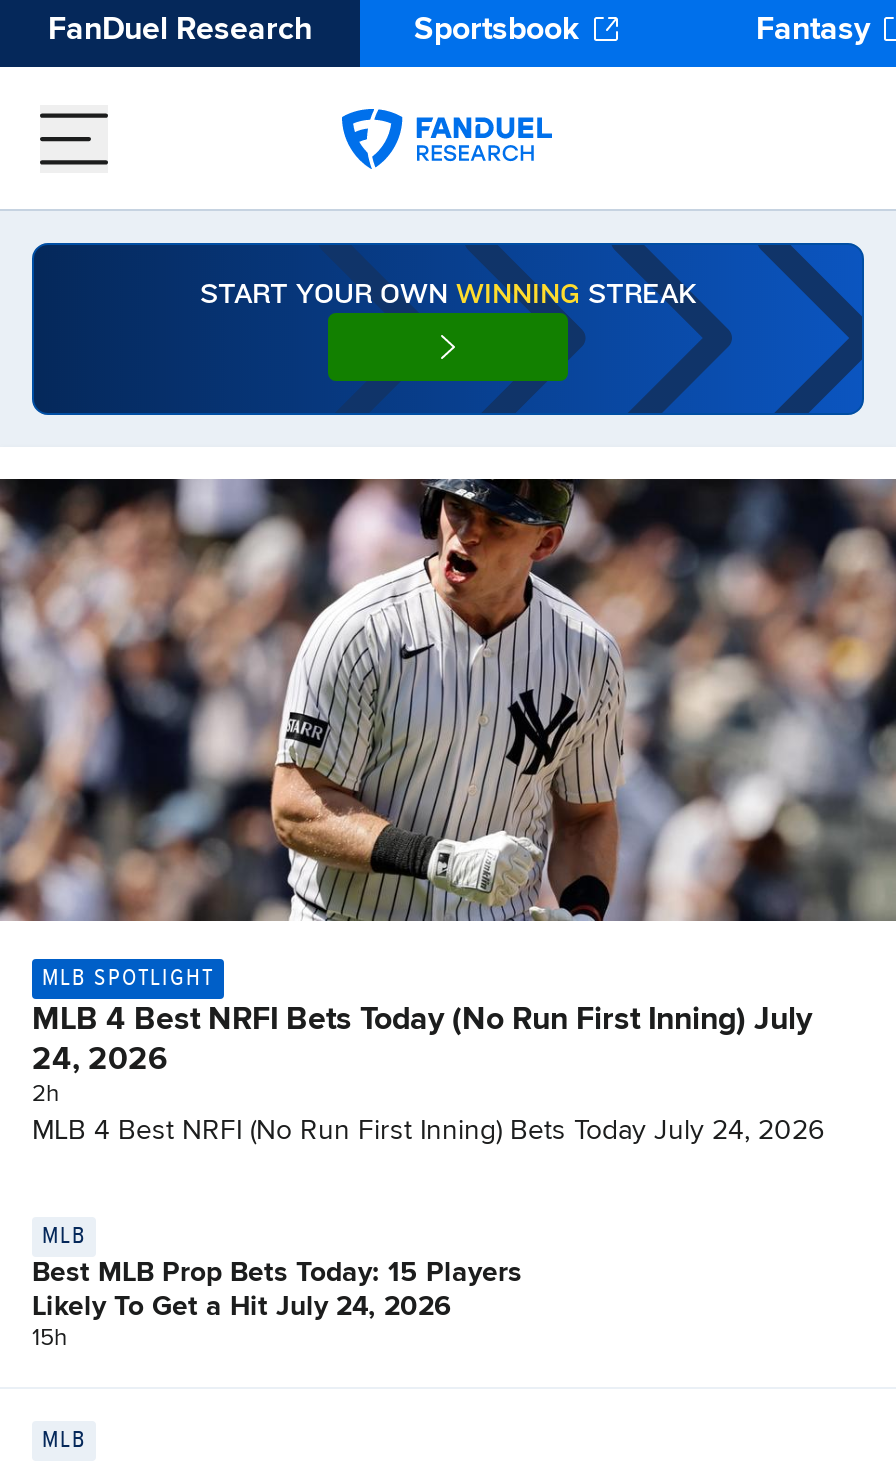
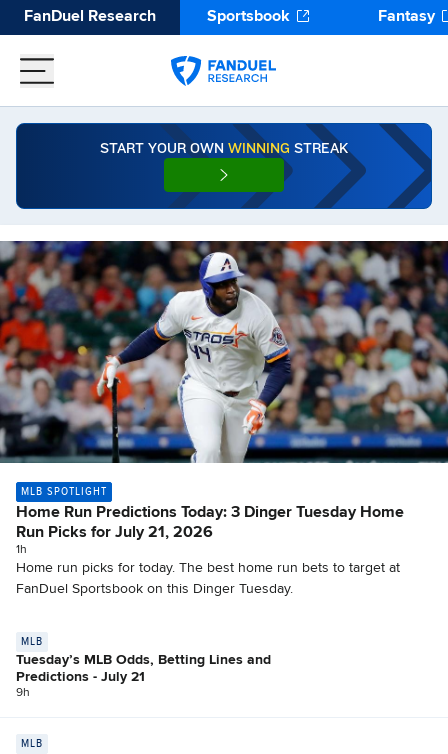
- [image]
+ [image]

- MLB 4 Best NRFI Bets Today (No Run First Inning) July
- 24, 2026
- 2h
- MLB 4 Best NRFI (No Run First Inning) Bets Today July 24, 2026
+ Home Run Predictions Today: 3 Dinger Tuesday Home
+ Run Picks for July 21, 2026
+ 1h
+ Home run picks for today. The best home run bets to target at
+ FanDuel Sportsbook on this Dinger Tuesday.

- Best MLB Prop Bets Today: 15 Players
- Likely To Get a Hit July 24, 2026
- 15h
+ Tuesday’s MLB Odds, Betting Lines and
+ Predictions - July 21
+ 9h
